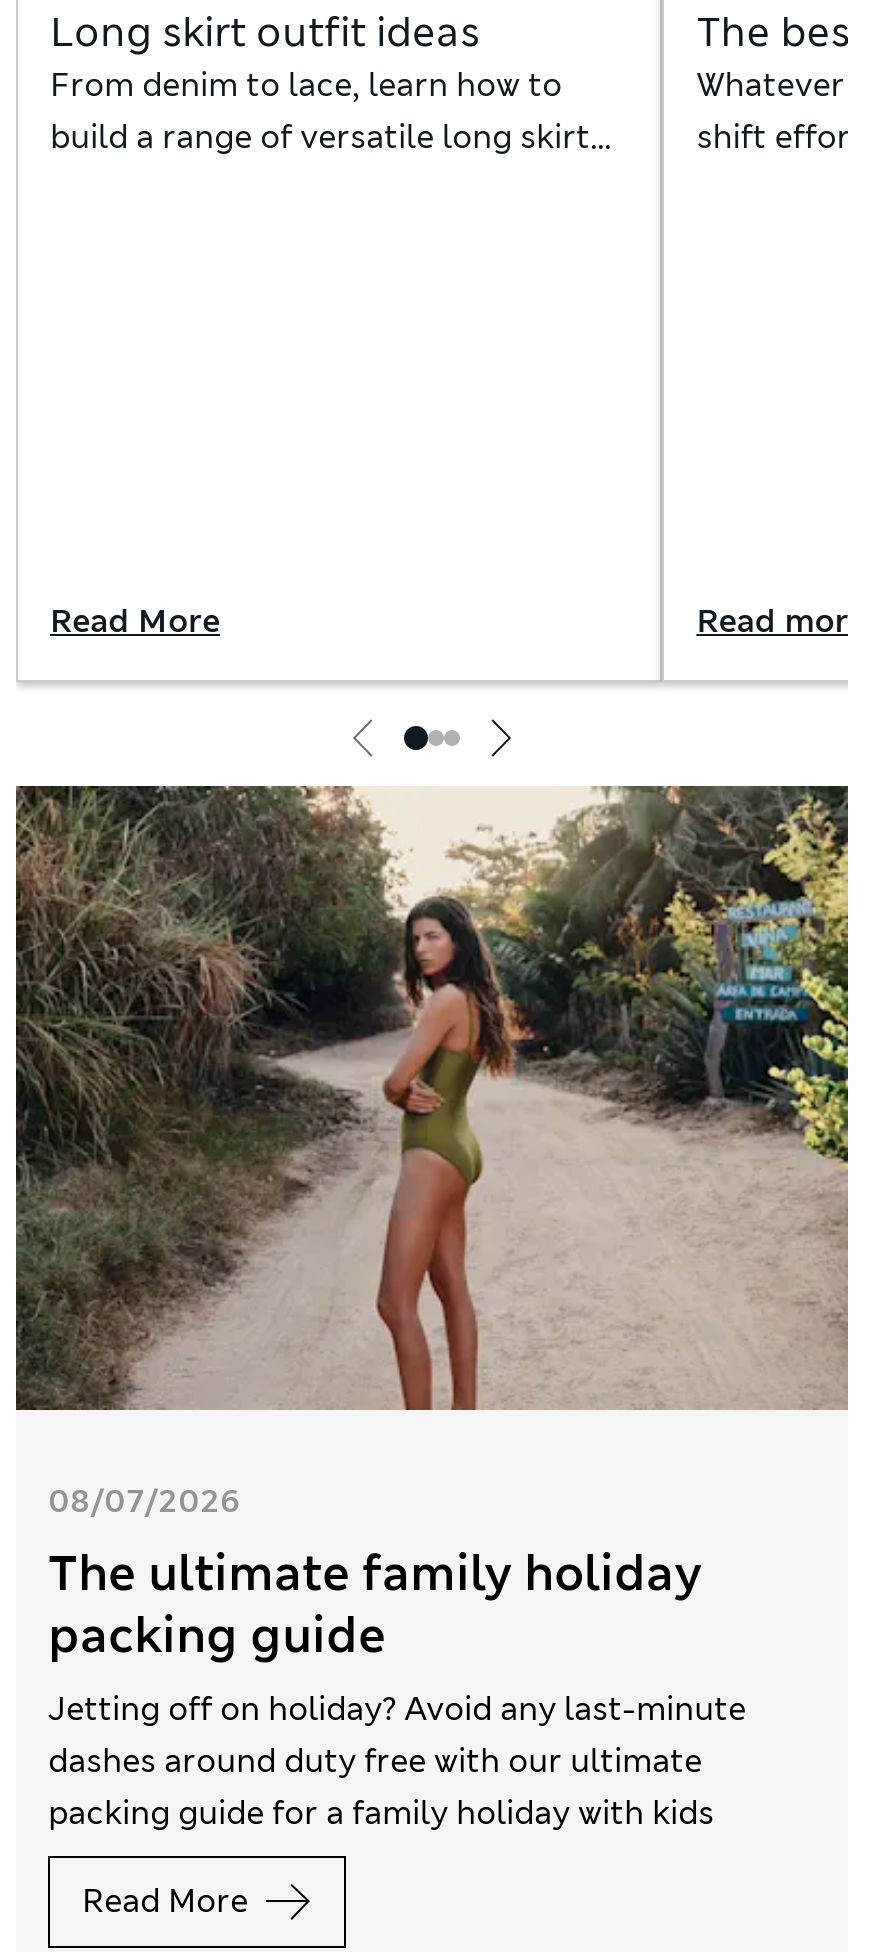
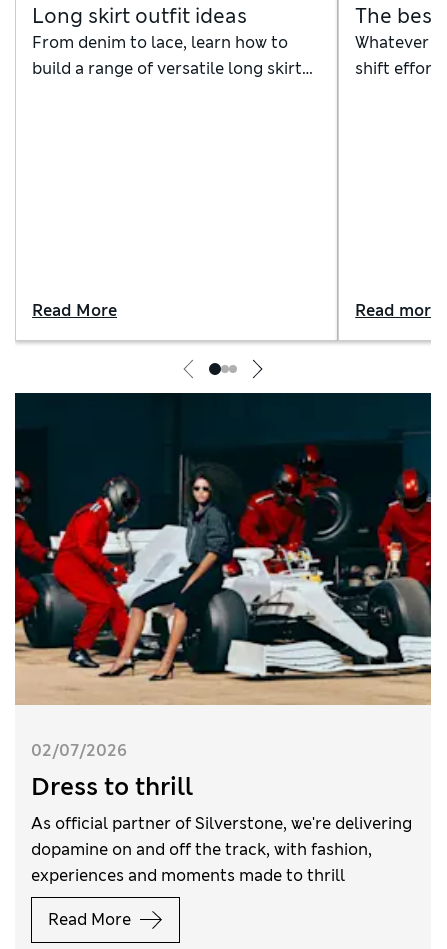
- [image]
- 08/07/2026
- The ultimate family holiday
- packing guide
- Jetting off on holiday? Avoid any last-minute
- dashes around duty free with our ultimate
- packing guide for a family holiday with kids
+ [image]
+ 02/07/2026
+ Dress to thrill
+ As official partner of Silverstone, we're delivering
+ dopamine on and off the track, with fashion,
+ experiences and moments made to thrill
